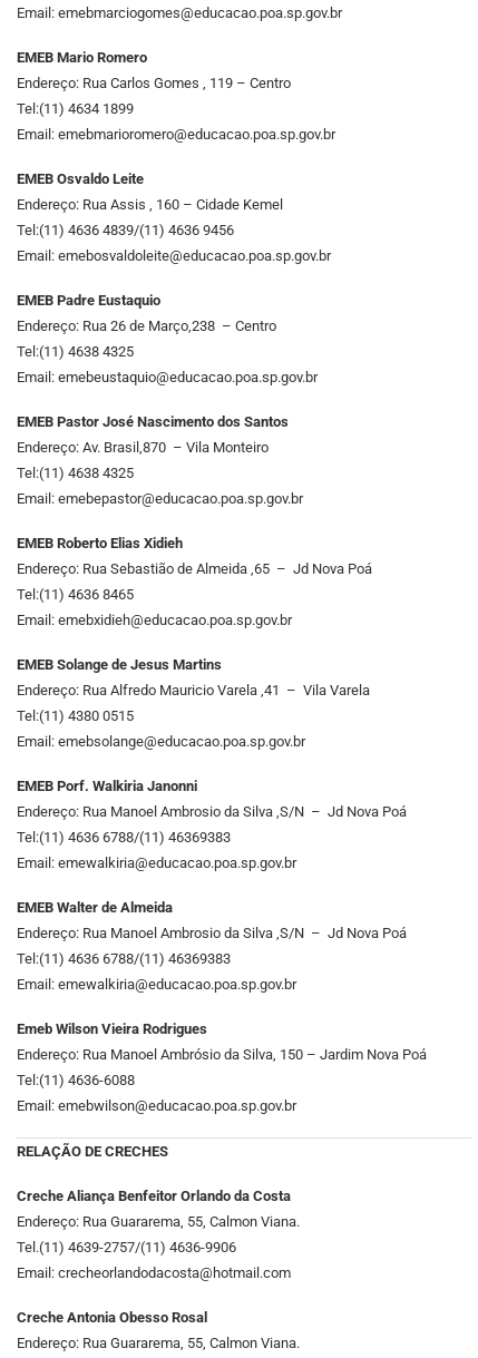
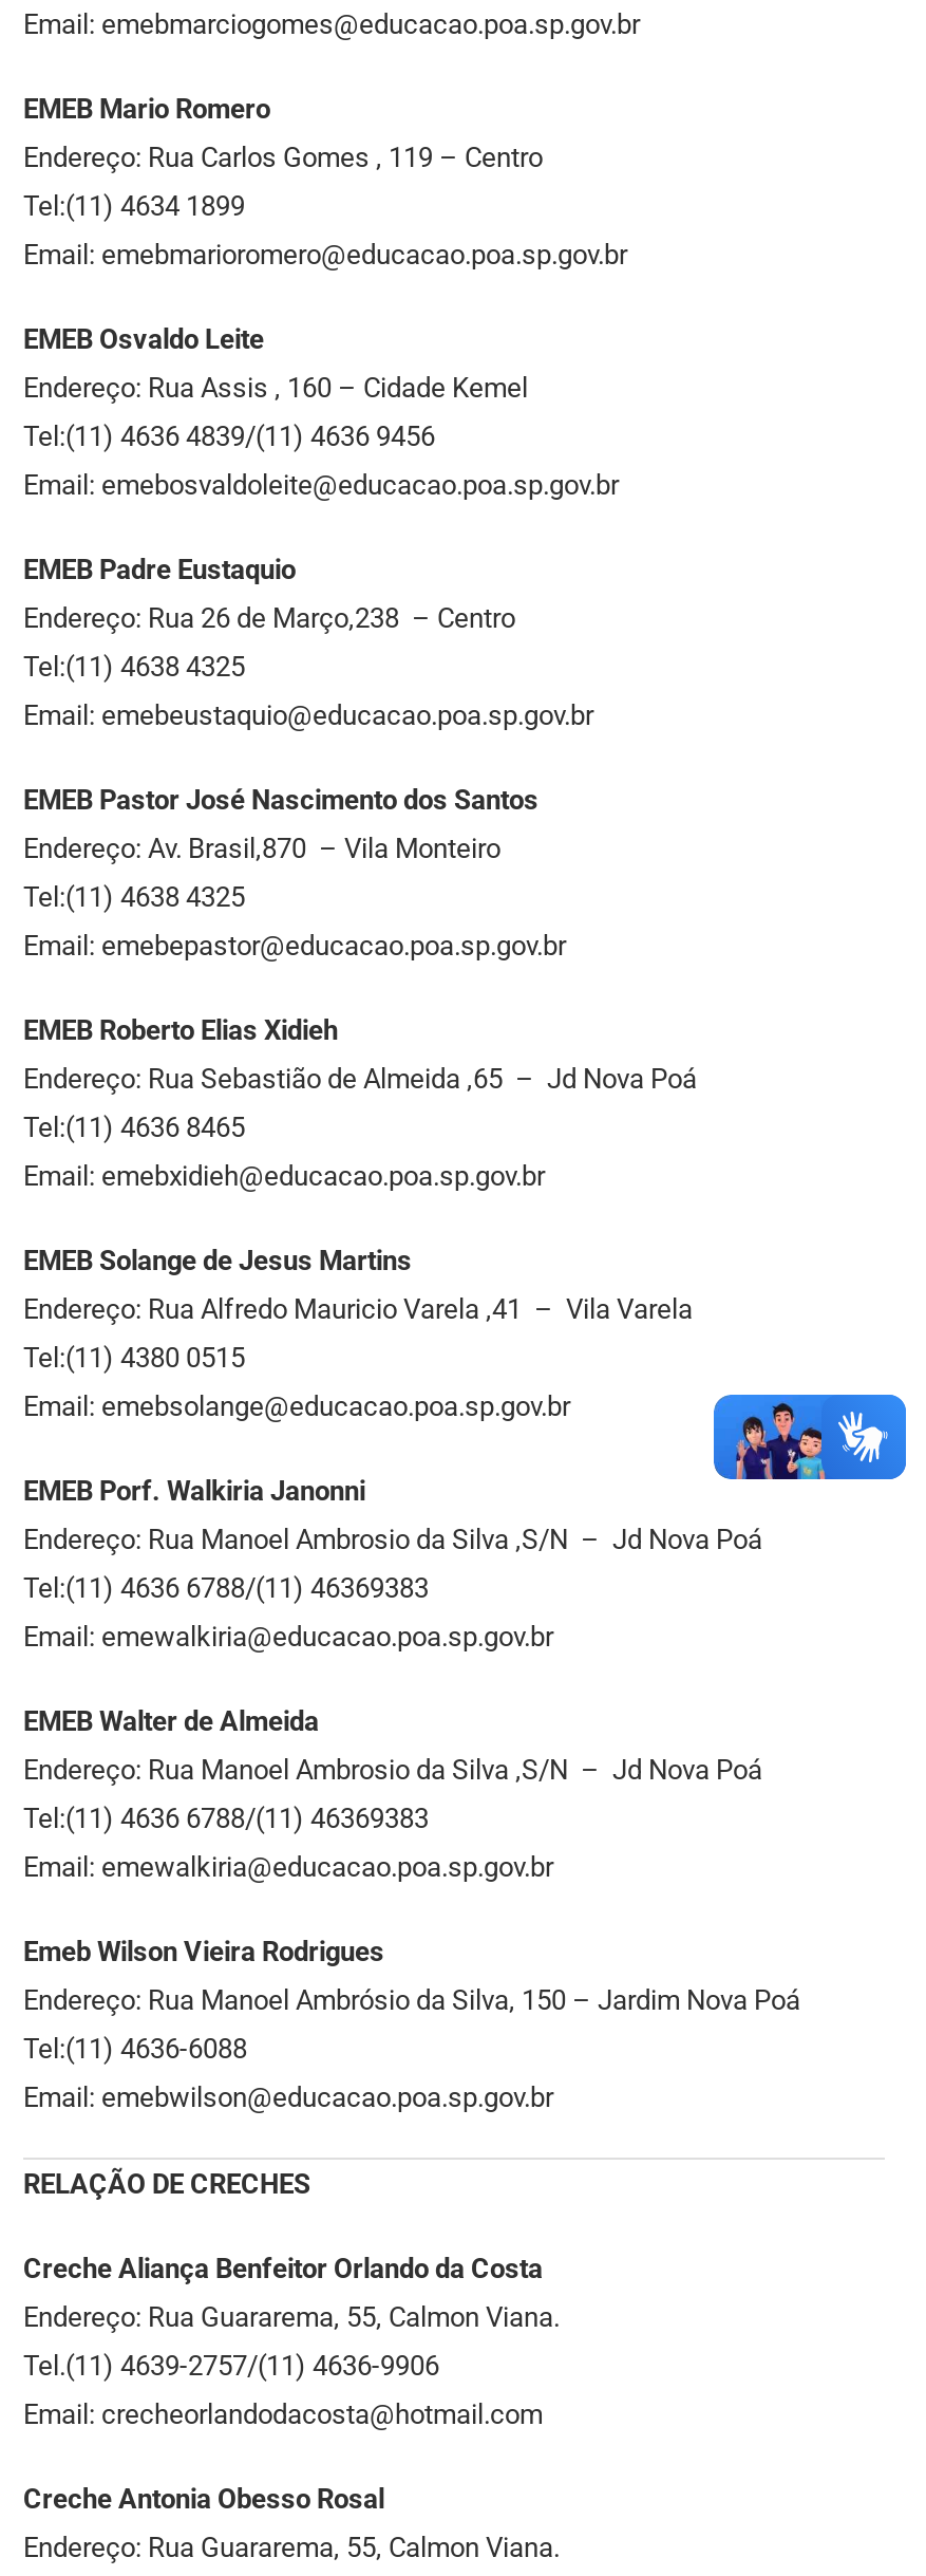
+ [image]
